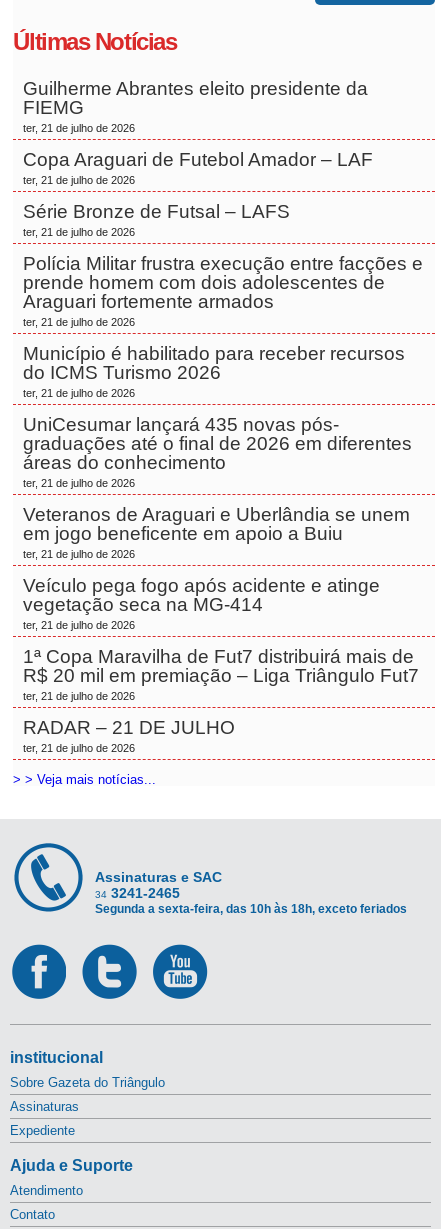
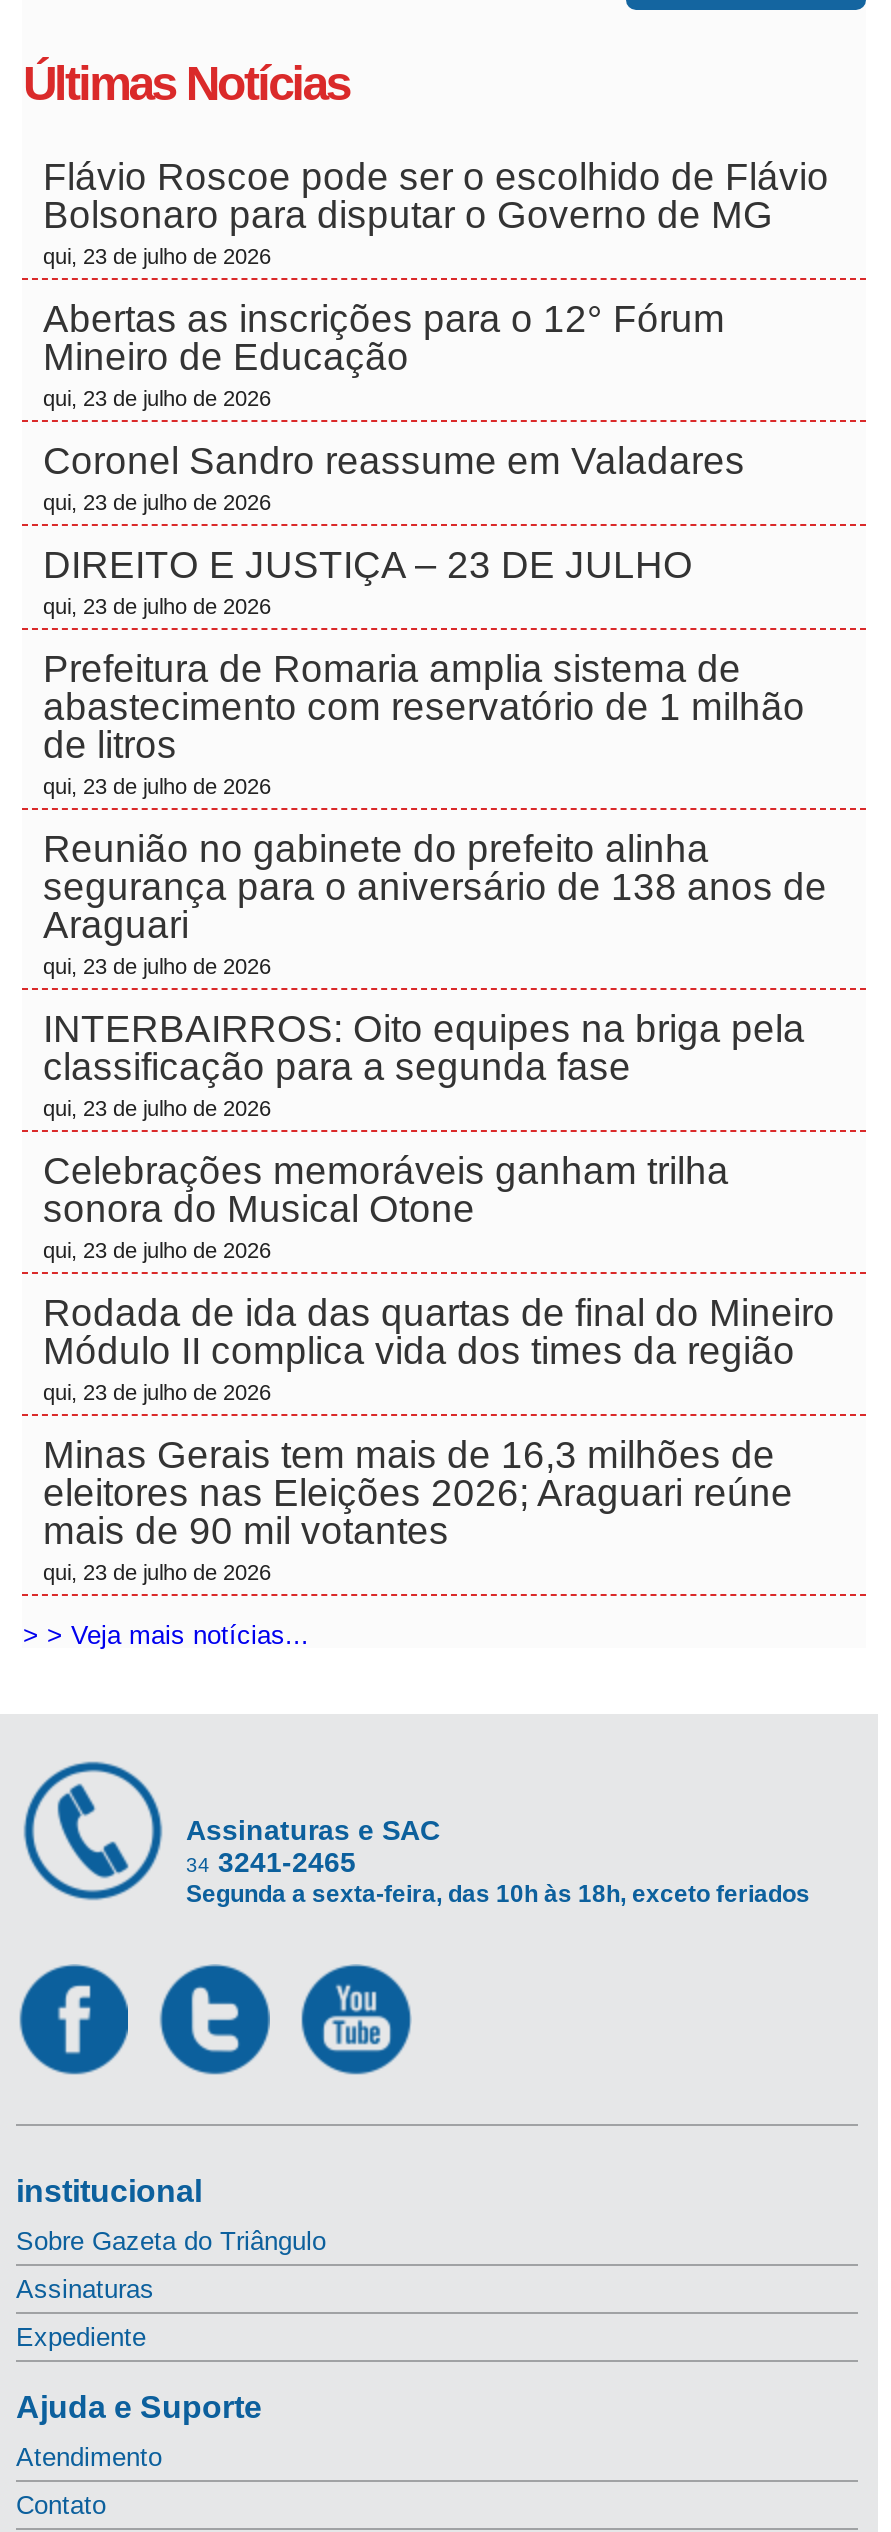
- Guilherme Abrantes eleito presidente da
- FIEMG
- ter, 21 de julho de 2026
+ Flávio Roscoe pode ser o escolhido de Flávio
+ Bolsonaro para disputar o Governo de MG
+ qui, 23 de julho de 2026

- Copa Araguari de Futebol Amador – LAF
- ter, 21 de julho de 2026
+ Abertas as inscrições para o 12° Fórum
+ Mineiro de Educação
+ qui, 23 de julho de 2026

- Série Bronze de Futsal – LAFS
- ter, 21 de julho de 2026
+ Coronel Sandro reassume em Valadares
+ qui, 23 de julho de 2026

- Polícia Militar frustra execução entre facções e
- prende homem com dois adolescentes de
- Araguari fortemente armados
- ter, 21 de julho de 2026
+ DIREITO E JUSTIÇA – 23 DE JULHO
+ qui, 23 de julho de 2026

- Município é habilitado para receber recursos
- do ICMS Turismo 2026
- ter, 21 de julho de 2026
+ Prefeitura de Romaria amplia sistema de
+ abastecimento com reservatório de 1 milhão
+ de litros
+ qui, 23 de julho de 2026

- UniCesumar lançará 435 novas pós-
- graduações até o final de 2026 em diferentes
- áreas do conhecimento
- ter, 21 de julho de 2026
+ Reunião no gabinete do prefeito alinha
+ segurança para o aniversário de 138 anos de
+ Araguari
+ qui, 23 de julho de 2026

- Veteranos de Araguari e Uberlândia se unem
- em jogo beneficente em apoio a Buiu
- ter, 21 de julho de 2026
+ INTERBAIRROS: Oito equipes na briga pela
+ classificação para a segunda fase
+ qui, 23 de julho de 2026

- Veículo pega fogo após acidente e atinge
- vegetação seca na MG-414
- ter, 21 de julho de 2026
+ Celebrações memoráveis ganham trilha
+ sonora do Musical Otone
+ qui, 23 de julho de 2026

- 1ª Copa Maravilha de Fut7 distribuirá mais de
- R$ 20 mil em premiação – Liga Triângulo Fut7
- ter, 21 de julho de 2026
+ Rodada de ida das quartas de final do Mineiro
+ Módulo II complica vida dos times da região
+ qui, 23 de julho de 2026

- RADAR – 21 DE JULHO
- ter, 21 de julho de 2026
+ Minas Gerais tem mais de 16,3 milhões de
+ eleitores nas Eleições 2026; Araguari reúne
+ mais de 90 mil votantes
+ qui, 23 de julho de 2026
